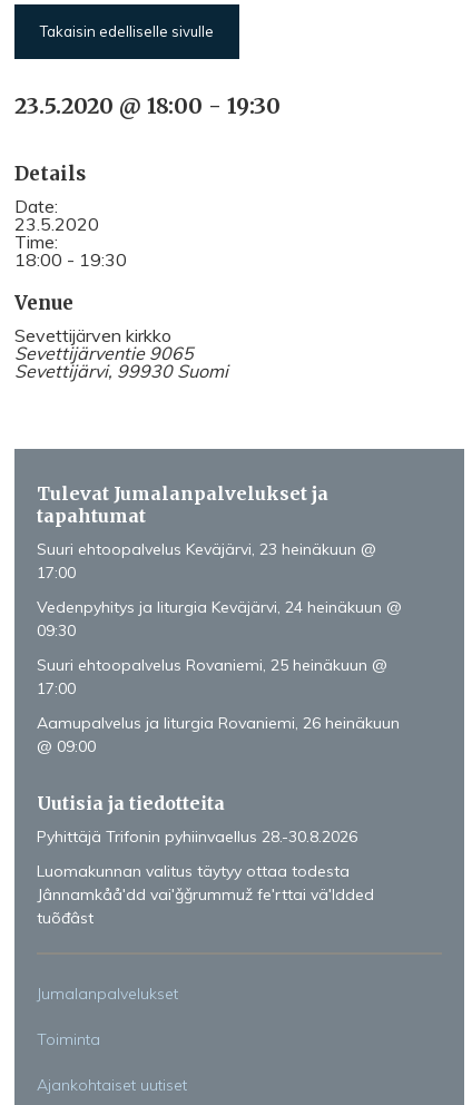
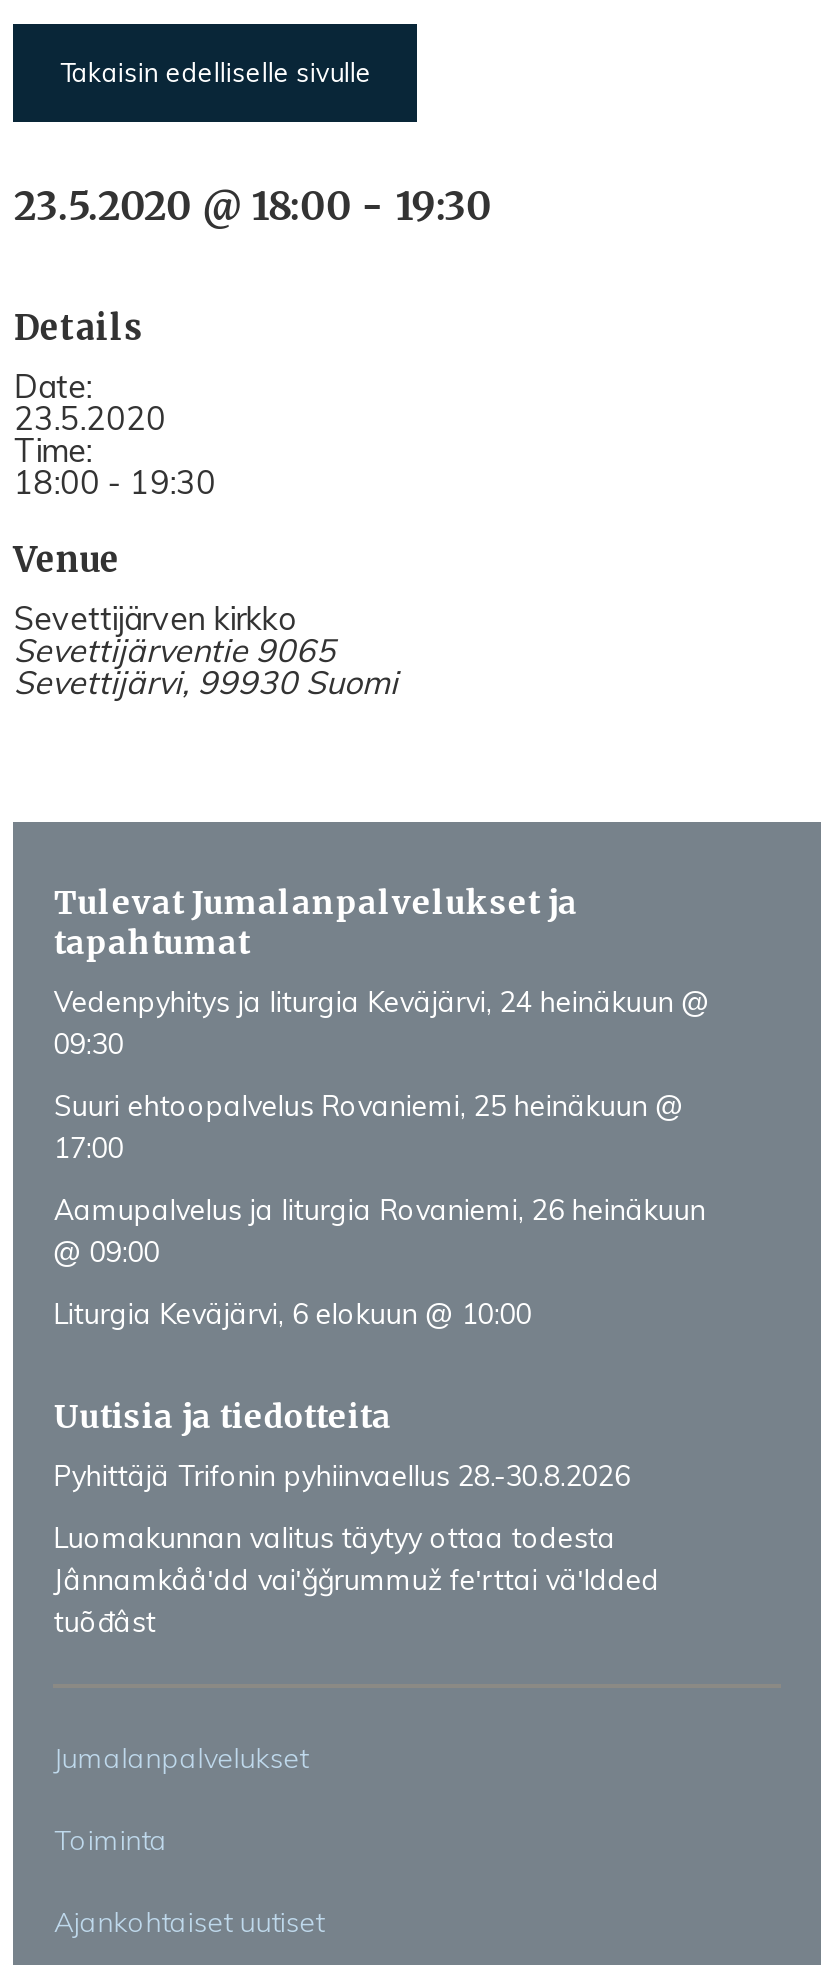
- Suuri ehtoopalvelus Keväjärvi, 23 heinäkuun @
- 17:00

moved up: Vedenpyhitys ja liturgia Keväjärvi, 24 heinäkuun @ | 09:30 | Suuri ehtoopalvelus Rovaniemi, 25 heinäkuun @ | 17:00 | Aamupalvelus ja liturgia Rovaniemi, 26 heinäkuun | @ 09:00

+ Liturgia Keväjärvi, 6 elokuun @ 10:00
